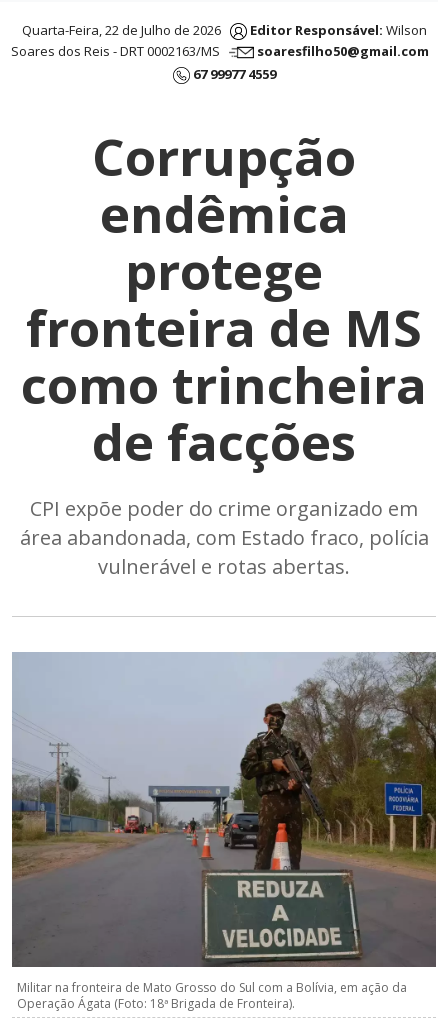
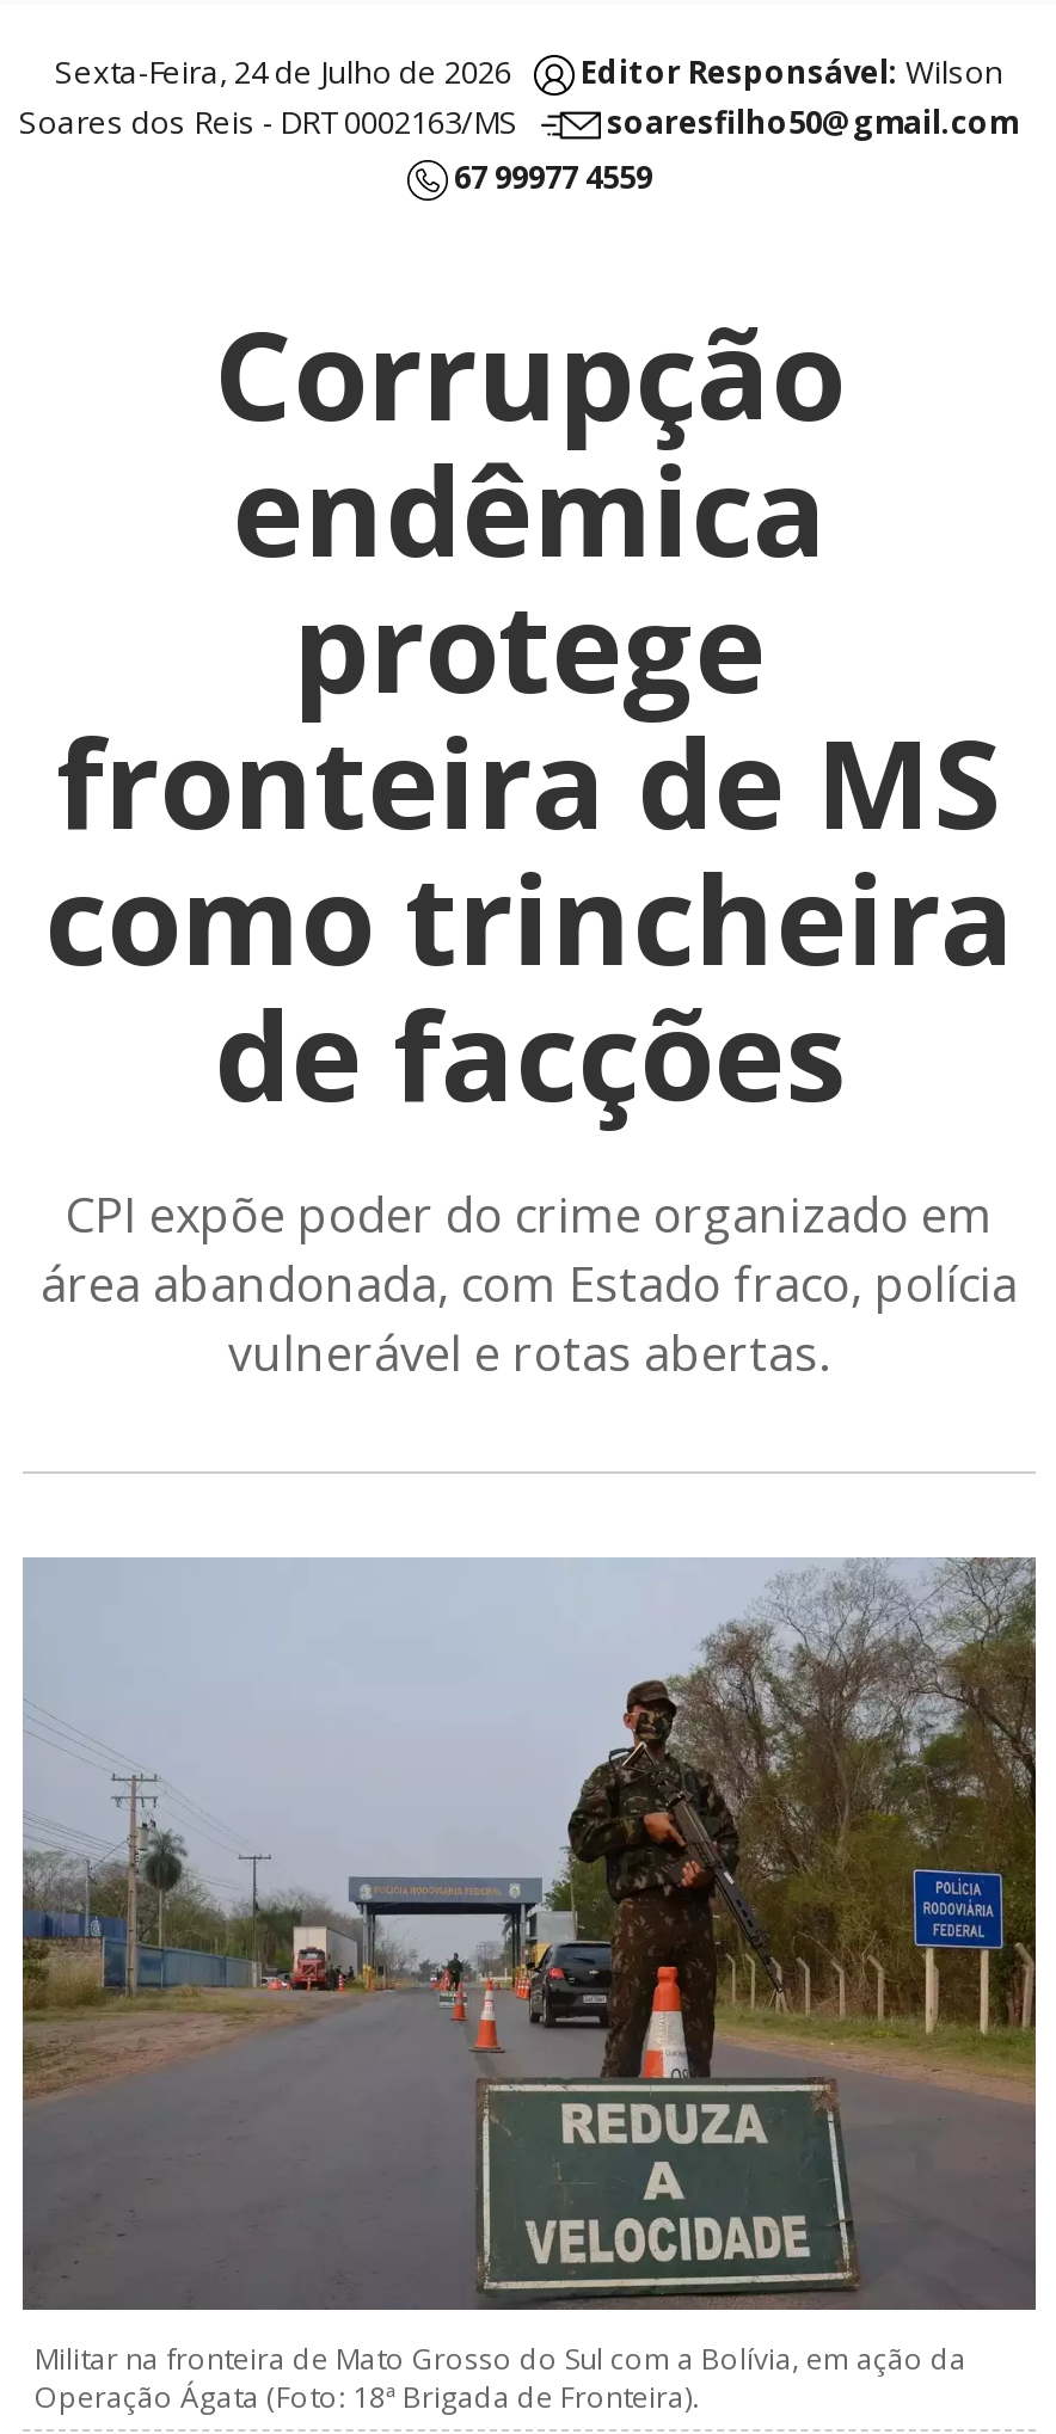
- Quarta-Feira, 22 de Julho de 2026
+ Sexta-Feira, 24 de Julho de 2026
